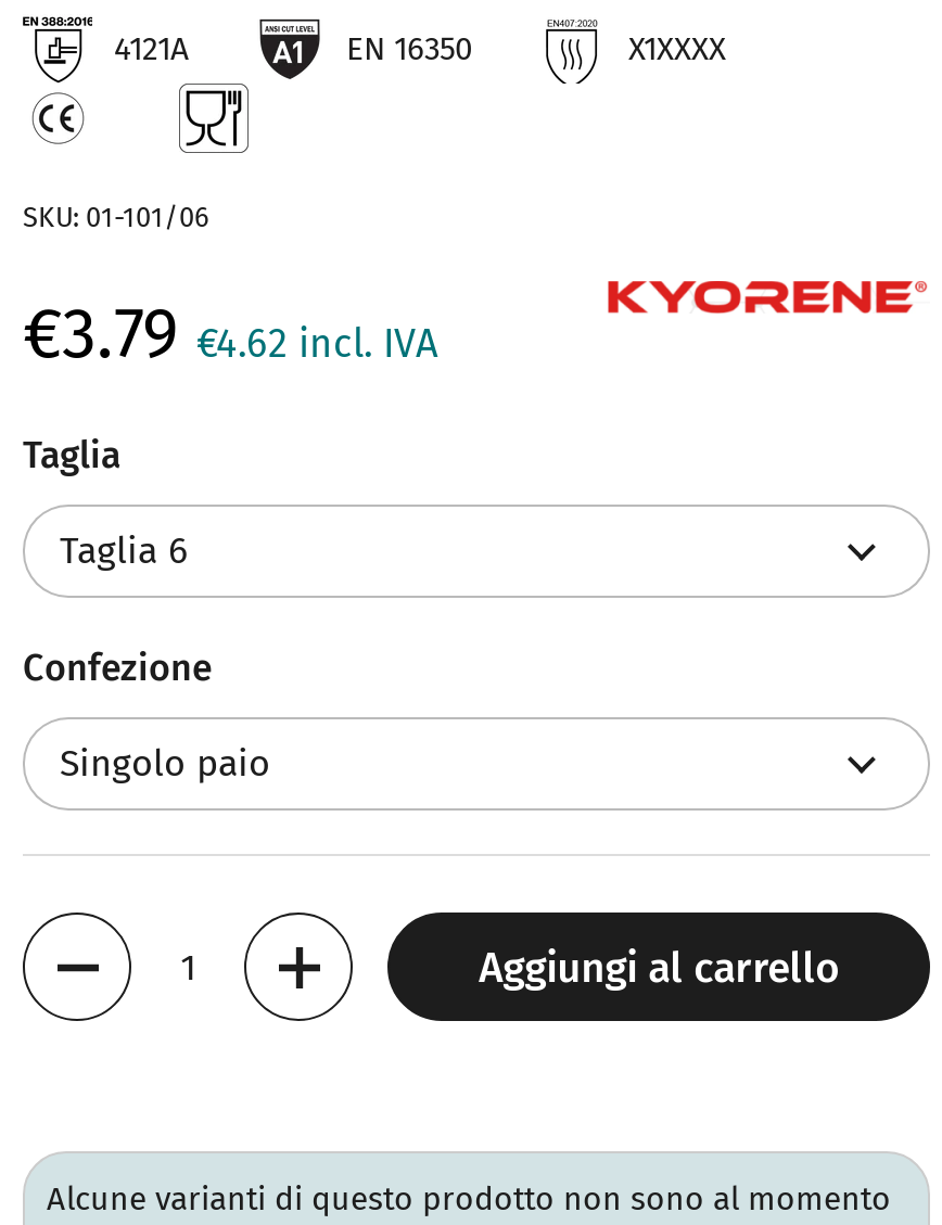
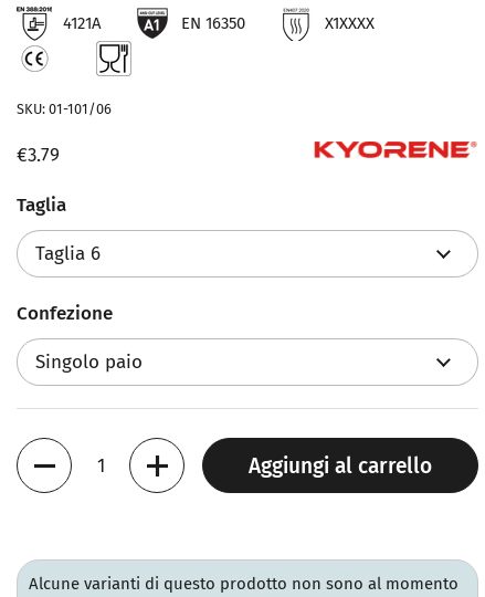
- €3.79 €4.62 incl. IVA
+ €3.79
